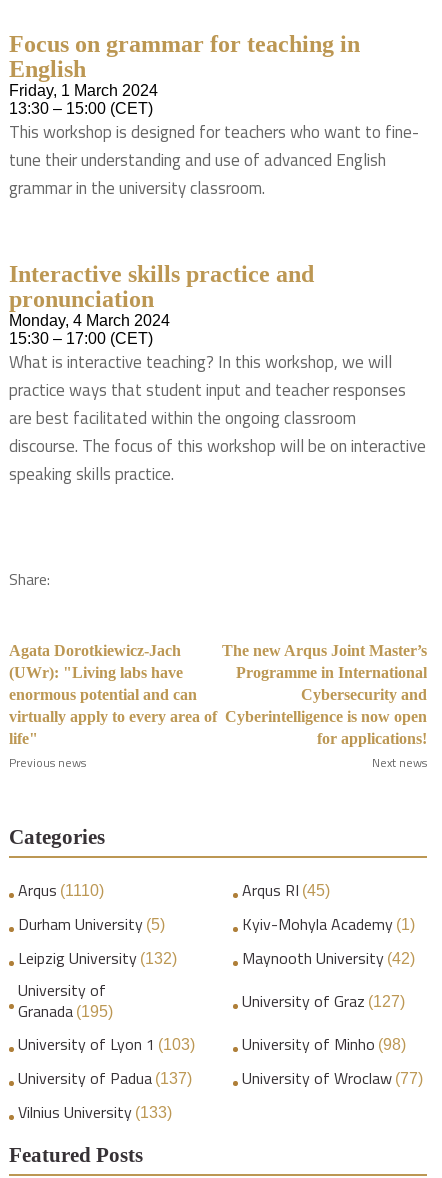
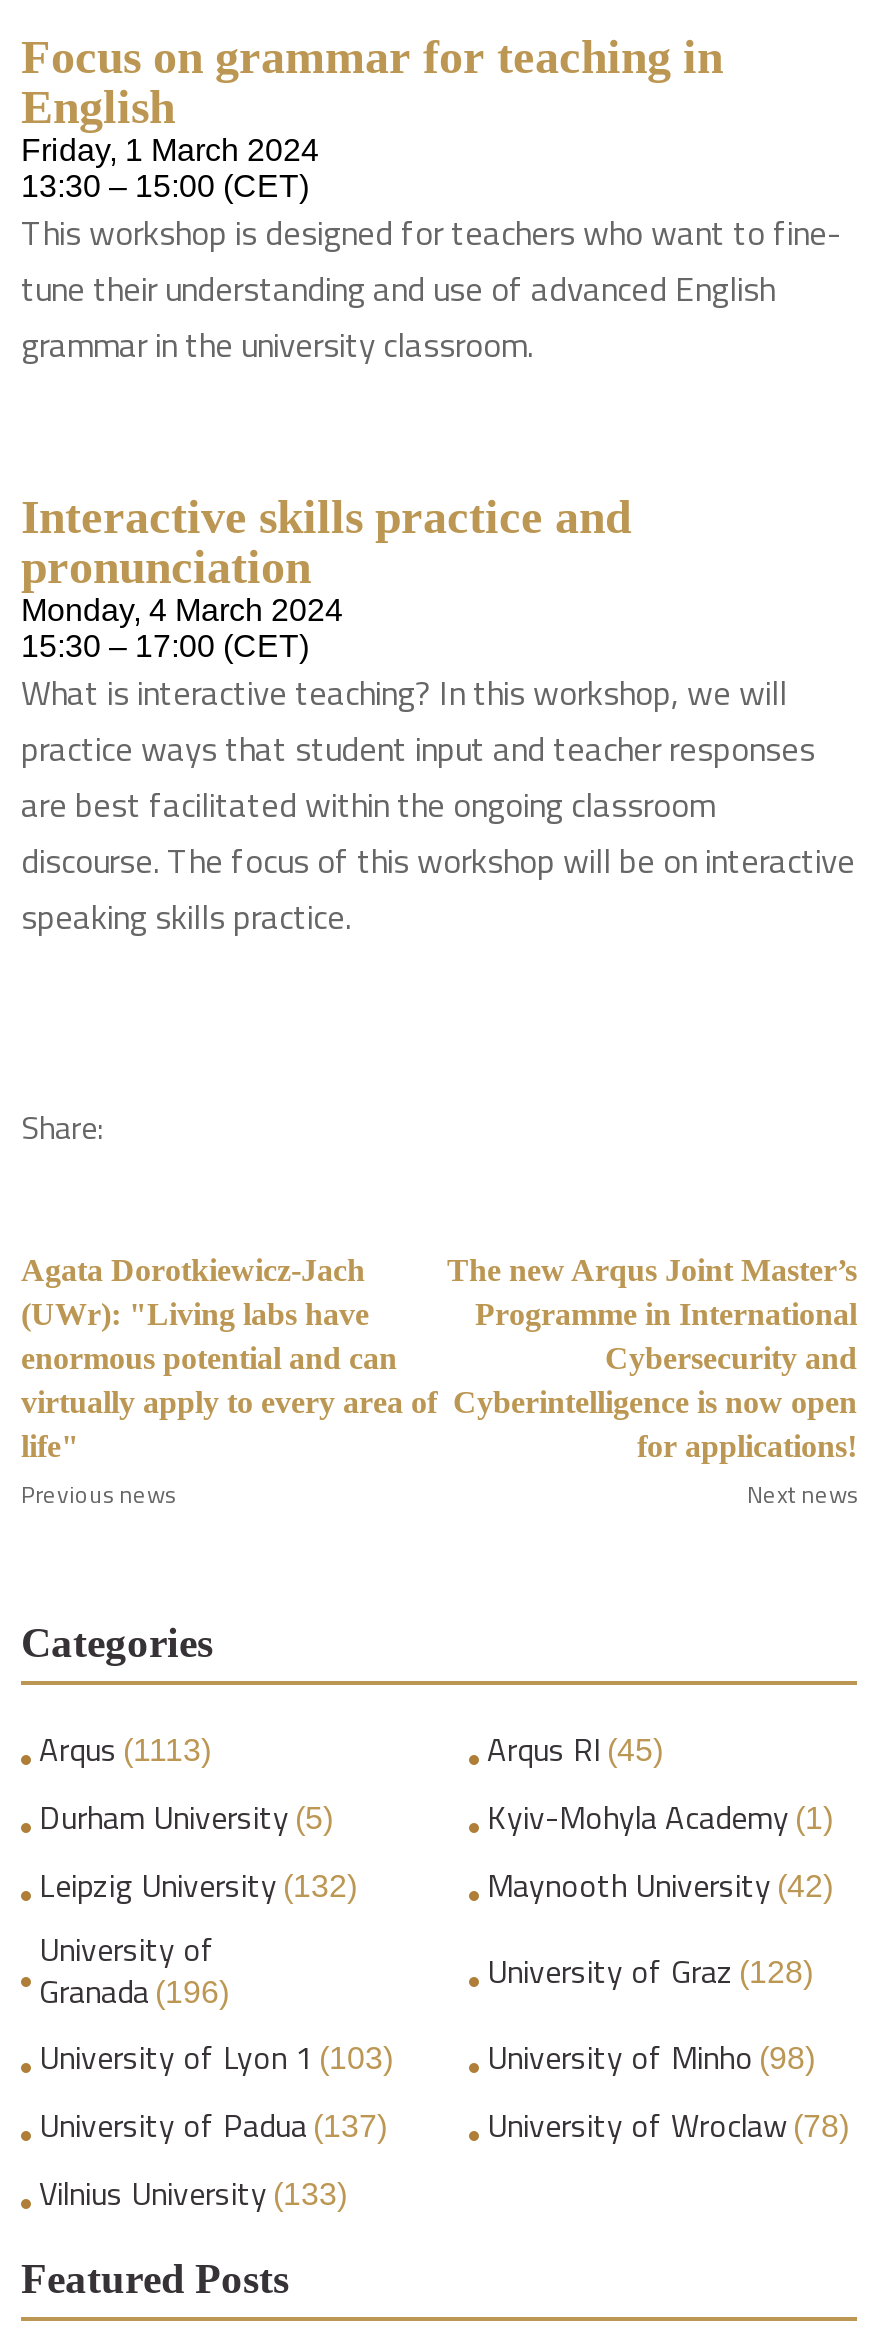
- Arqus (1110)
+ Arqus (1113)

- University of Graz (127)
+ University of Graz (128)

- Granada (195)
+ Granada (196)

- University of Wroclaw (77)
+ University of Wroclaw (78)
